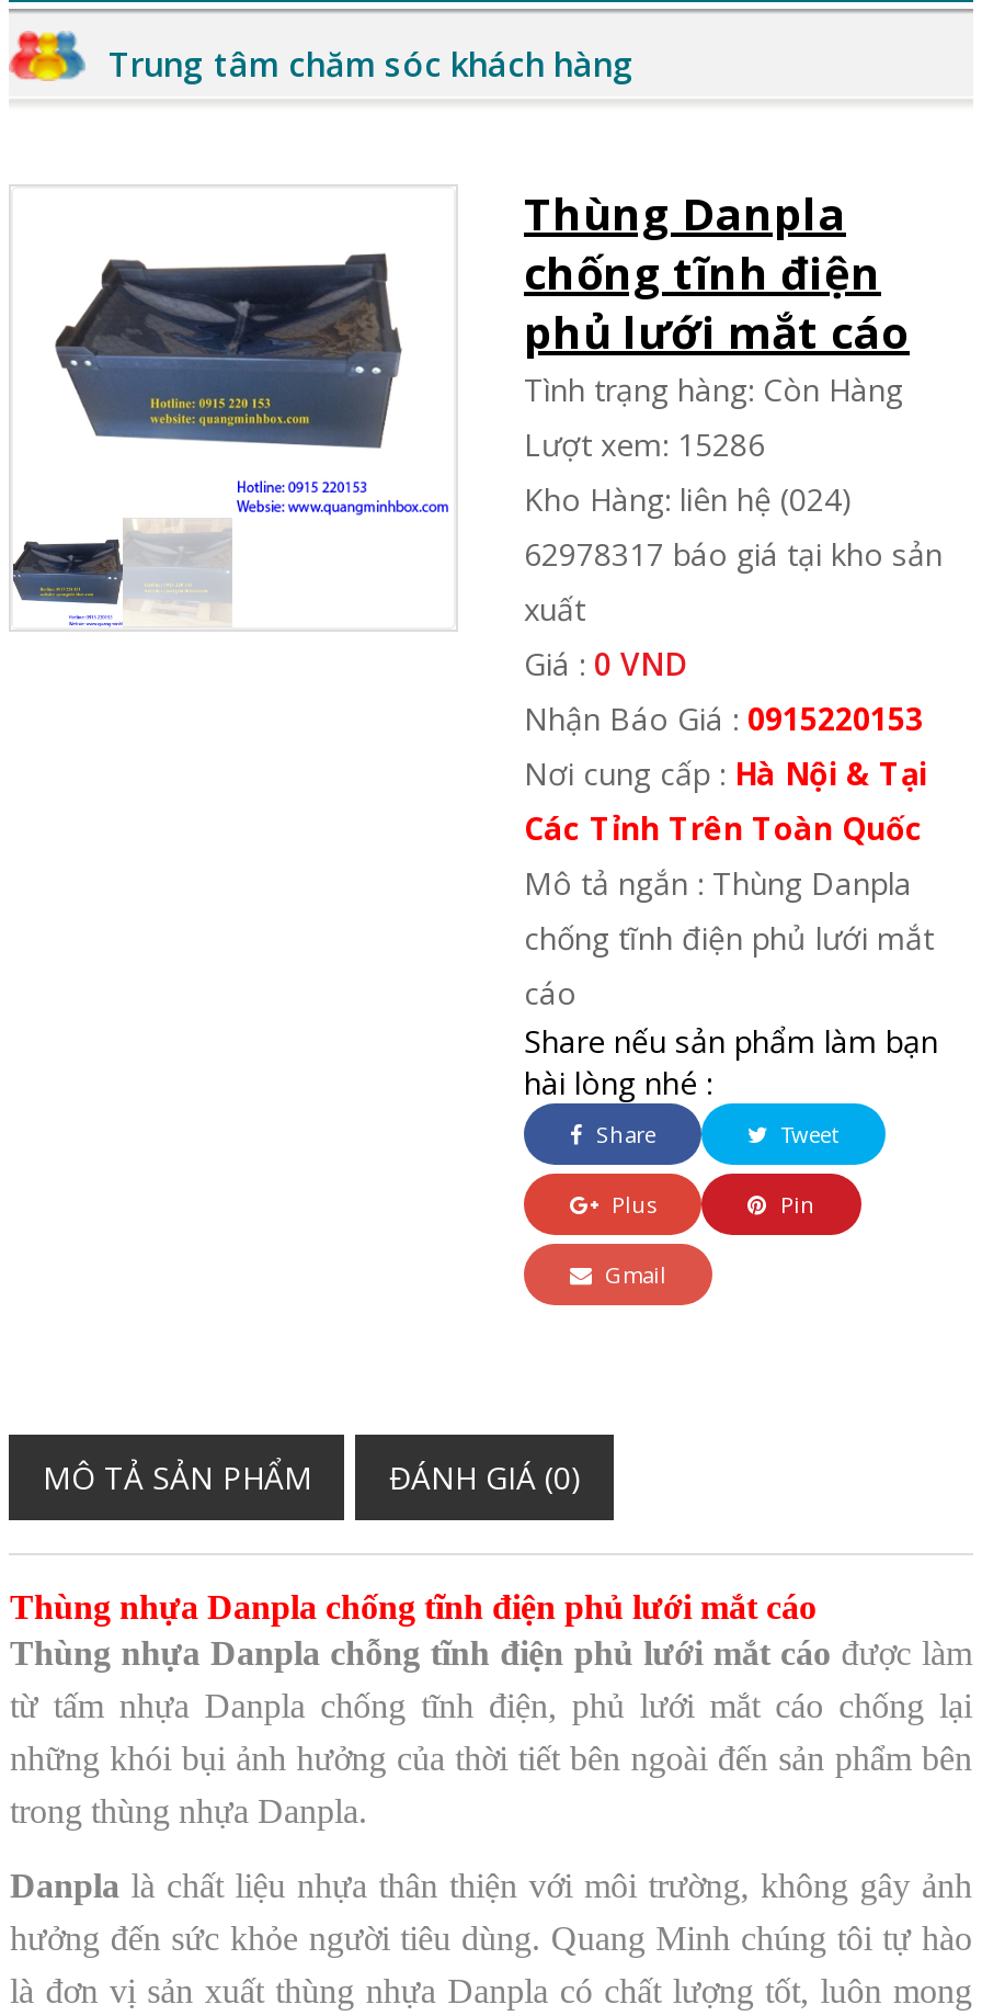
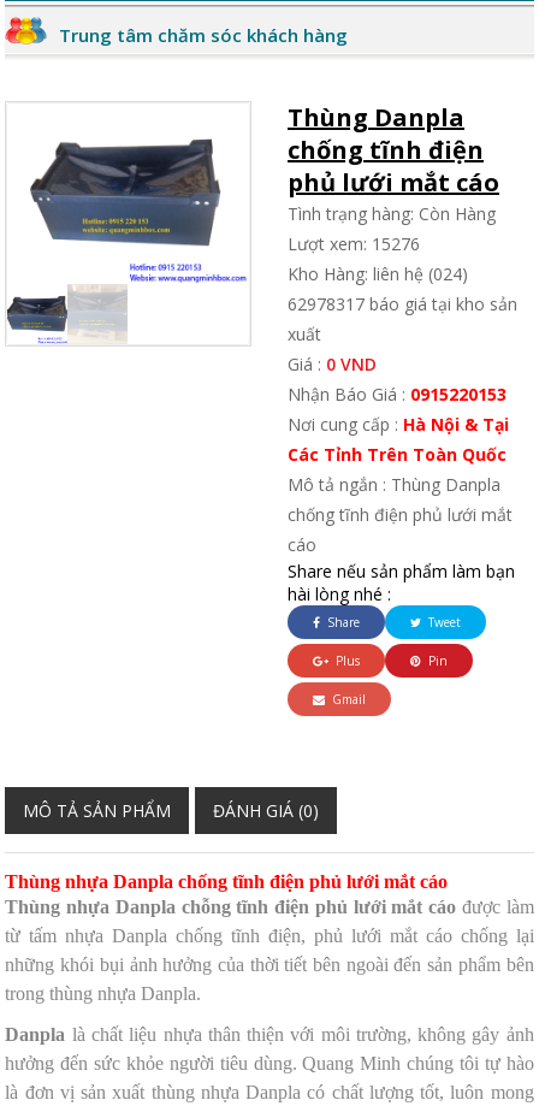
- Lượt xem: 15286
+ Lượt xem: 15276
